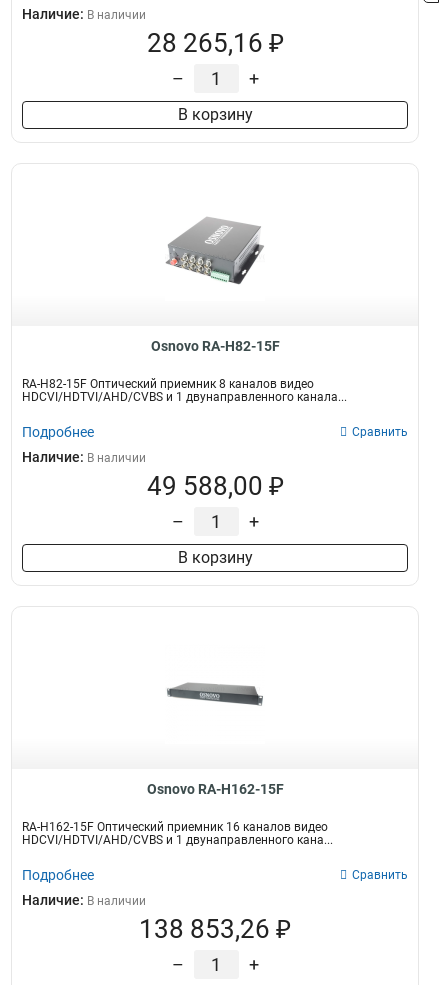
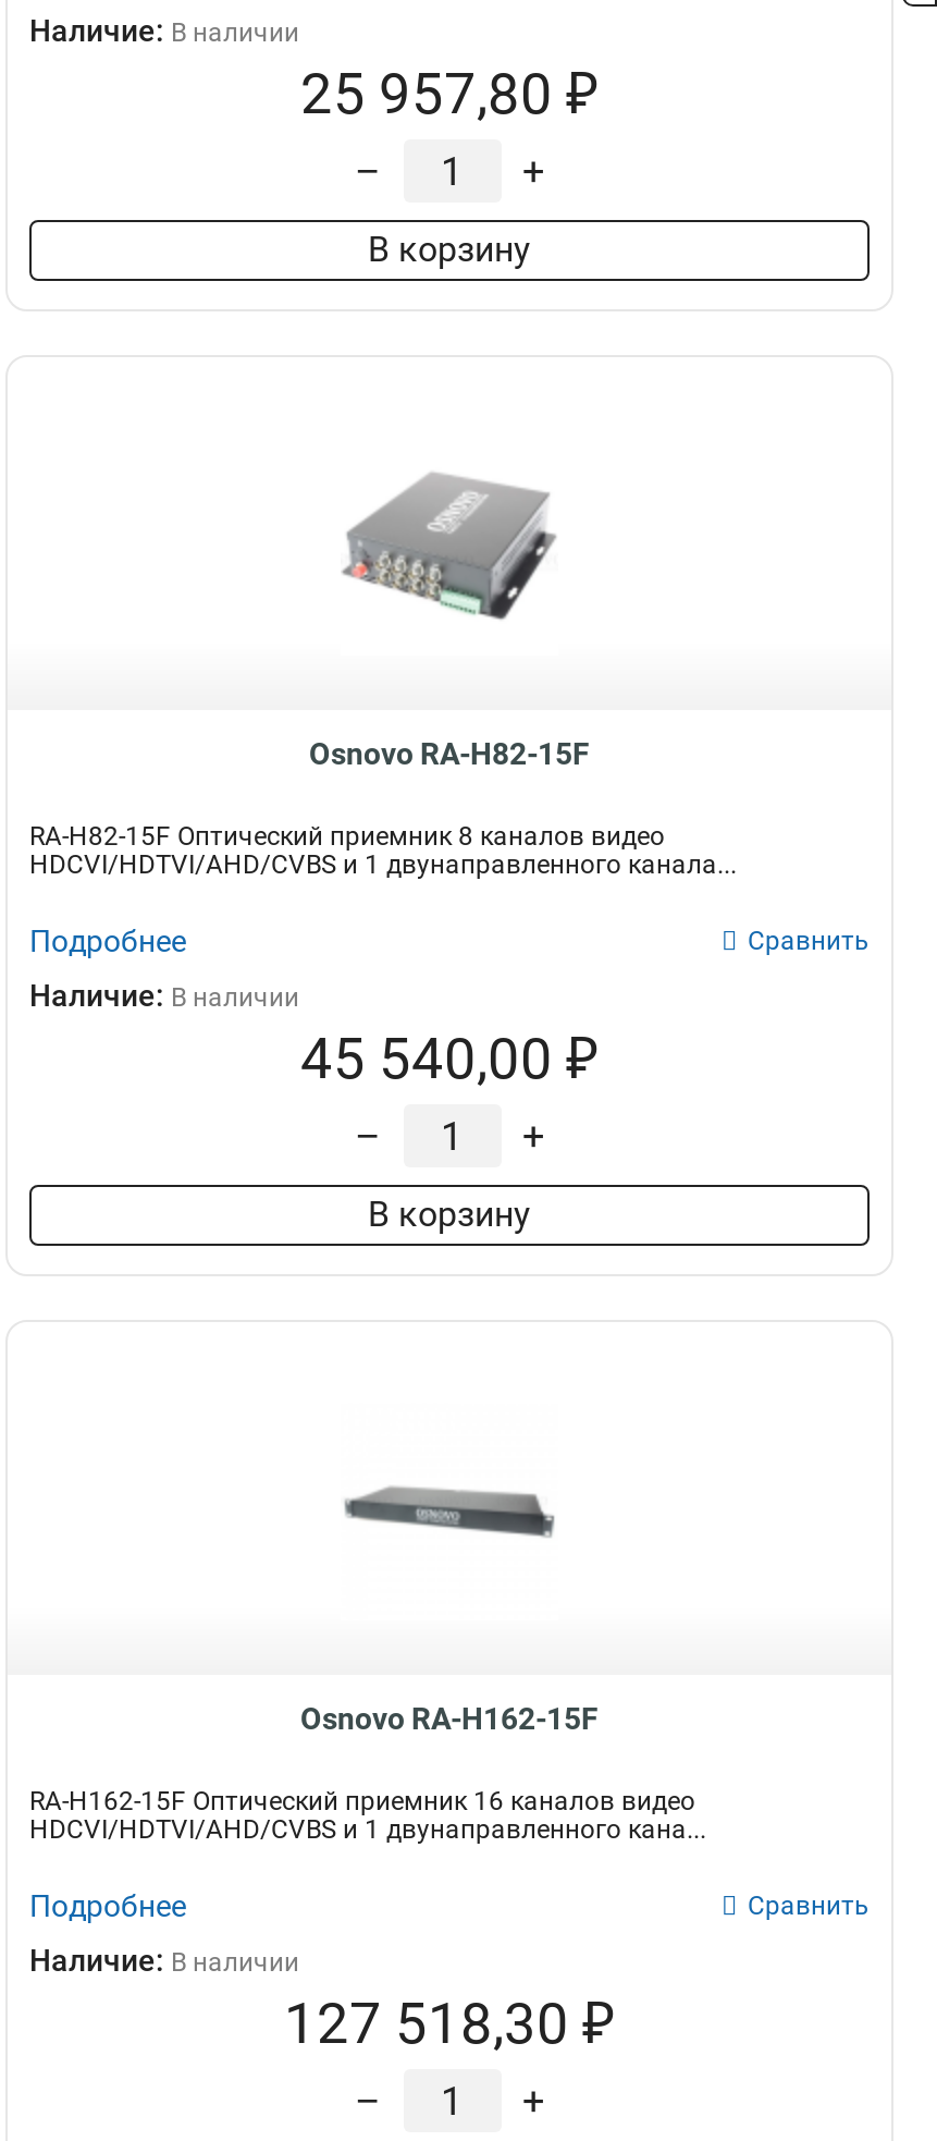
- 28 265,16 ₽
+ 25 957,80 ₽

- 49 588,00 ₽
+ 45 540,00 ₽

- 138 853,26 ₽
+ 127 518,30 ₽
